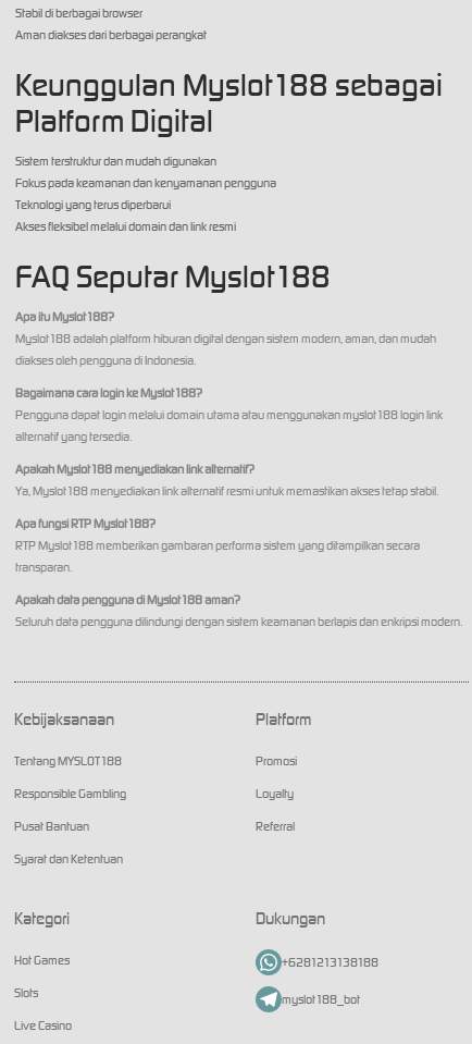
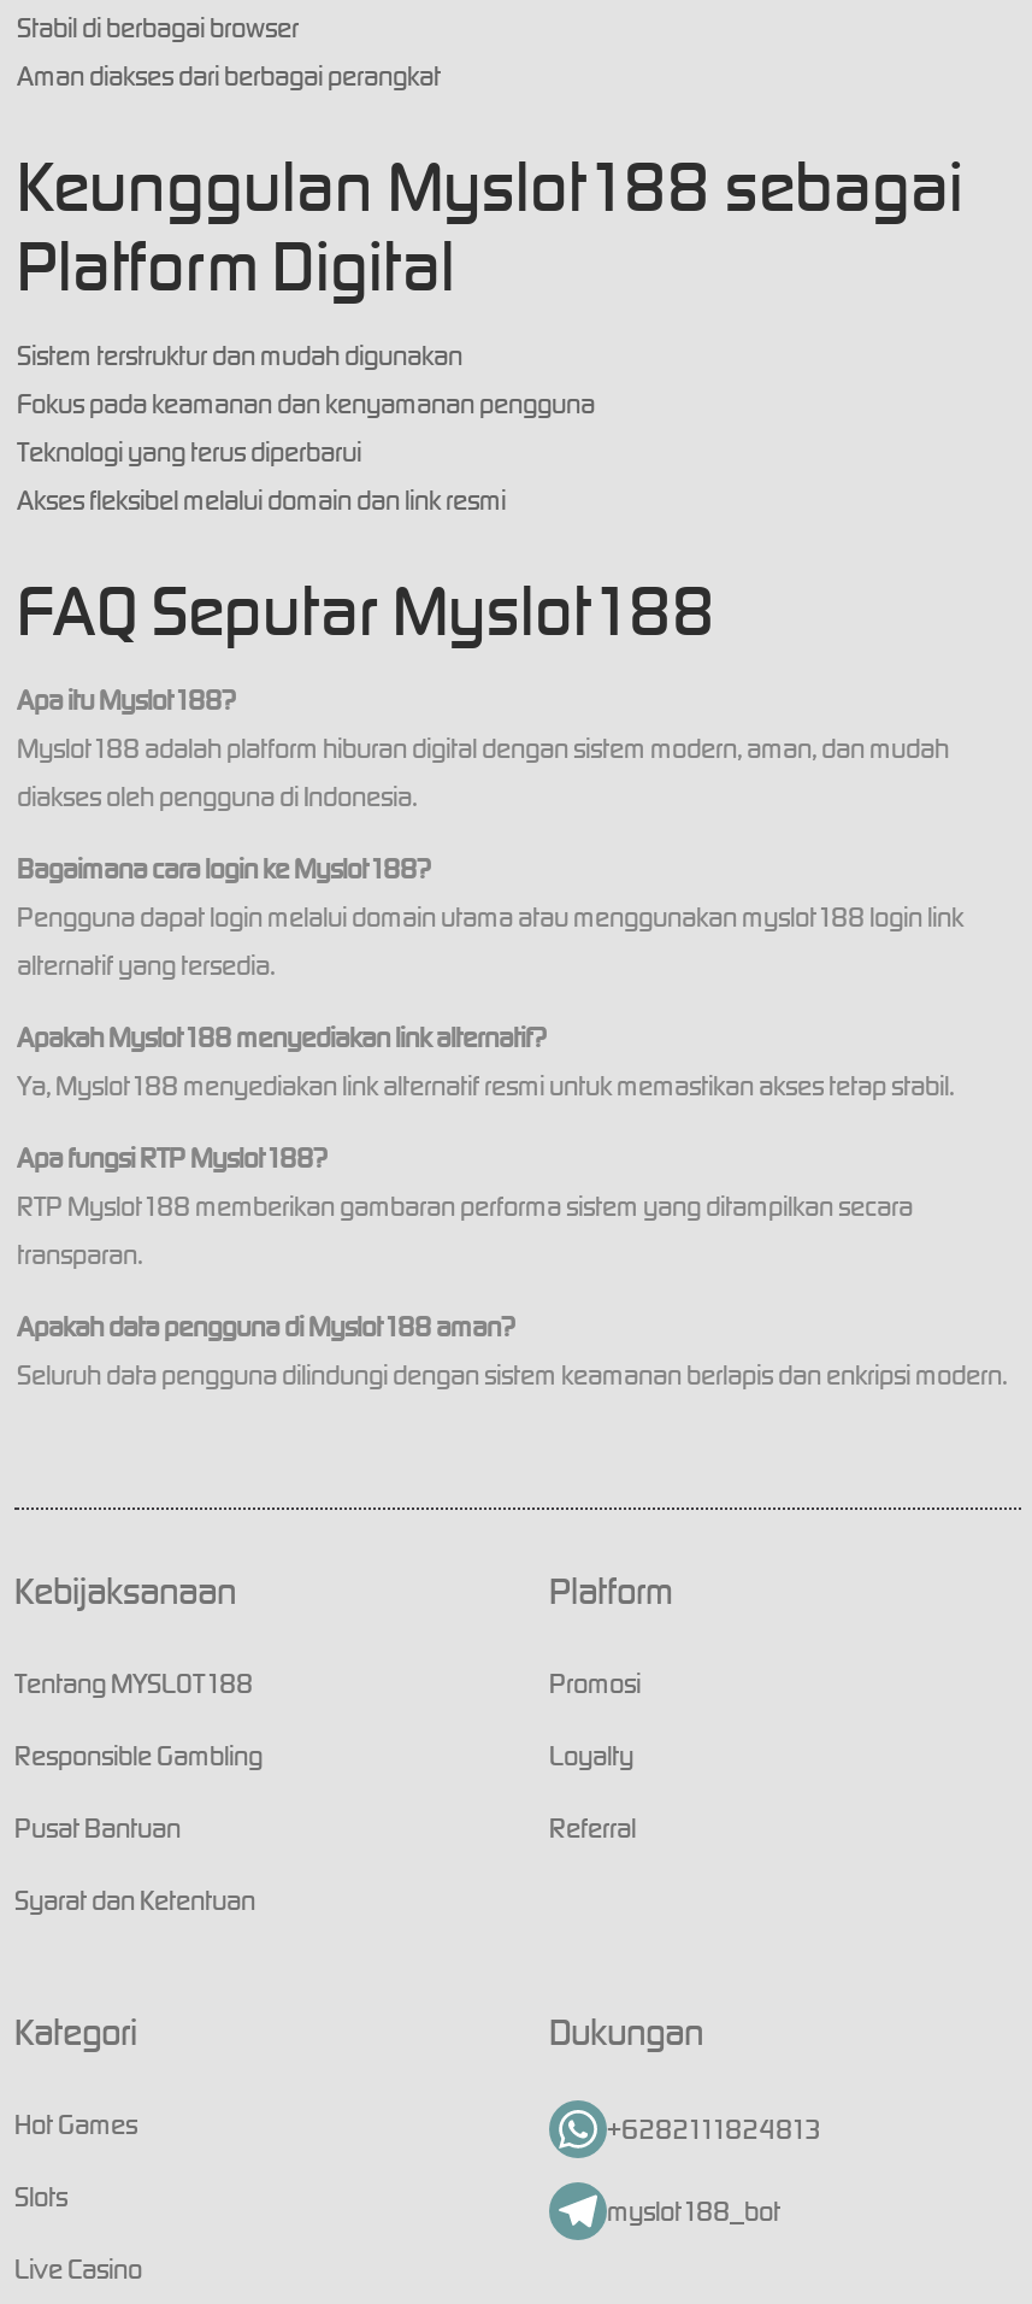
- +6281213138188
+ +6282111824813
